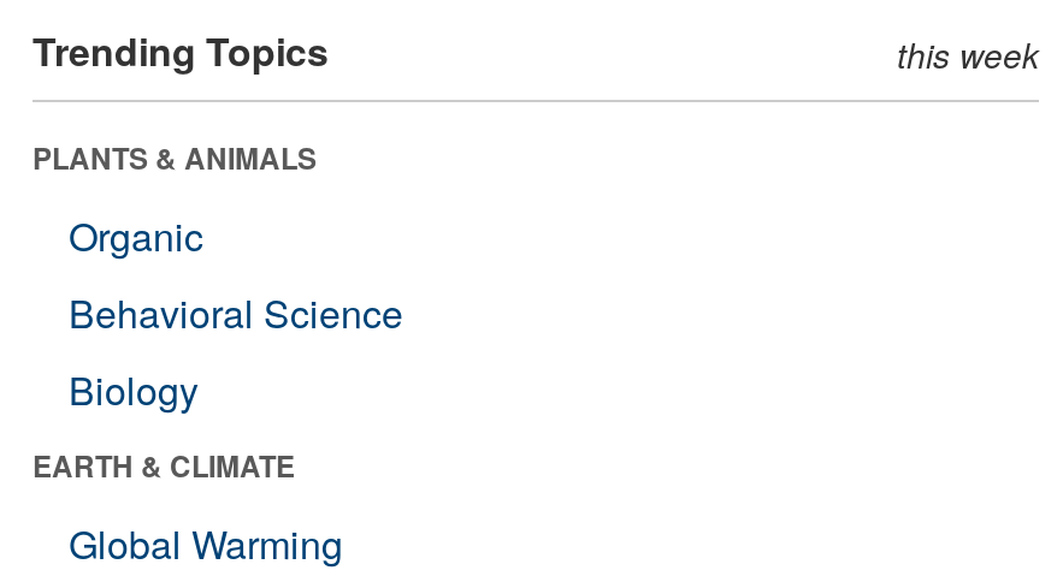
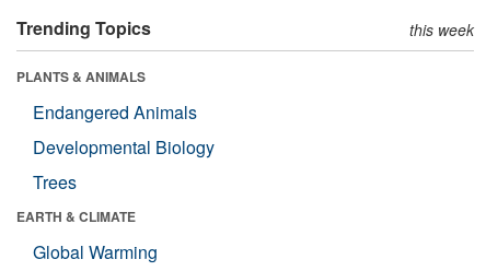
- Organic
- Behavioral Science
- Biology
+ Endangered Animals
+ Developmental Biology
+ Trees
